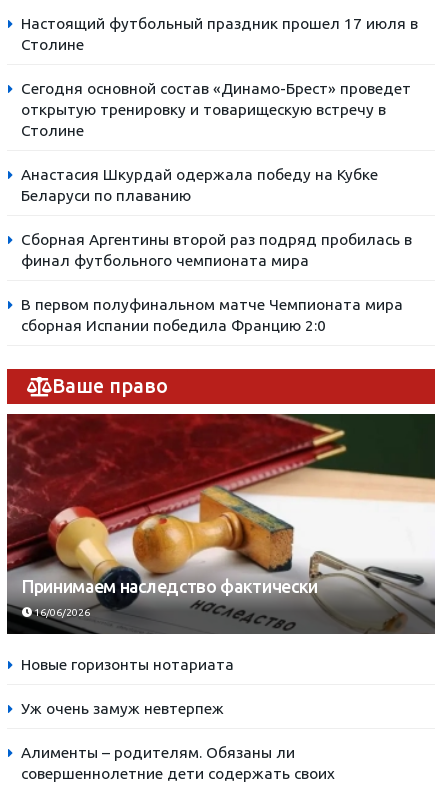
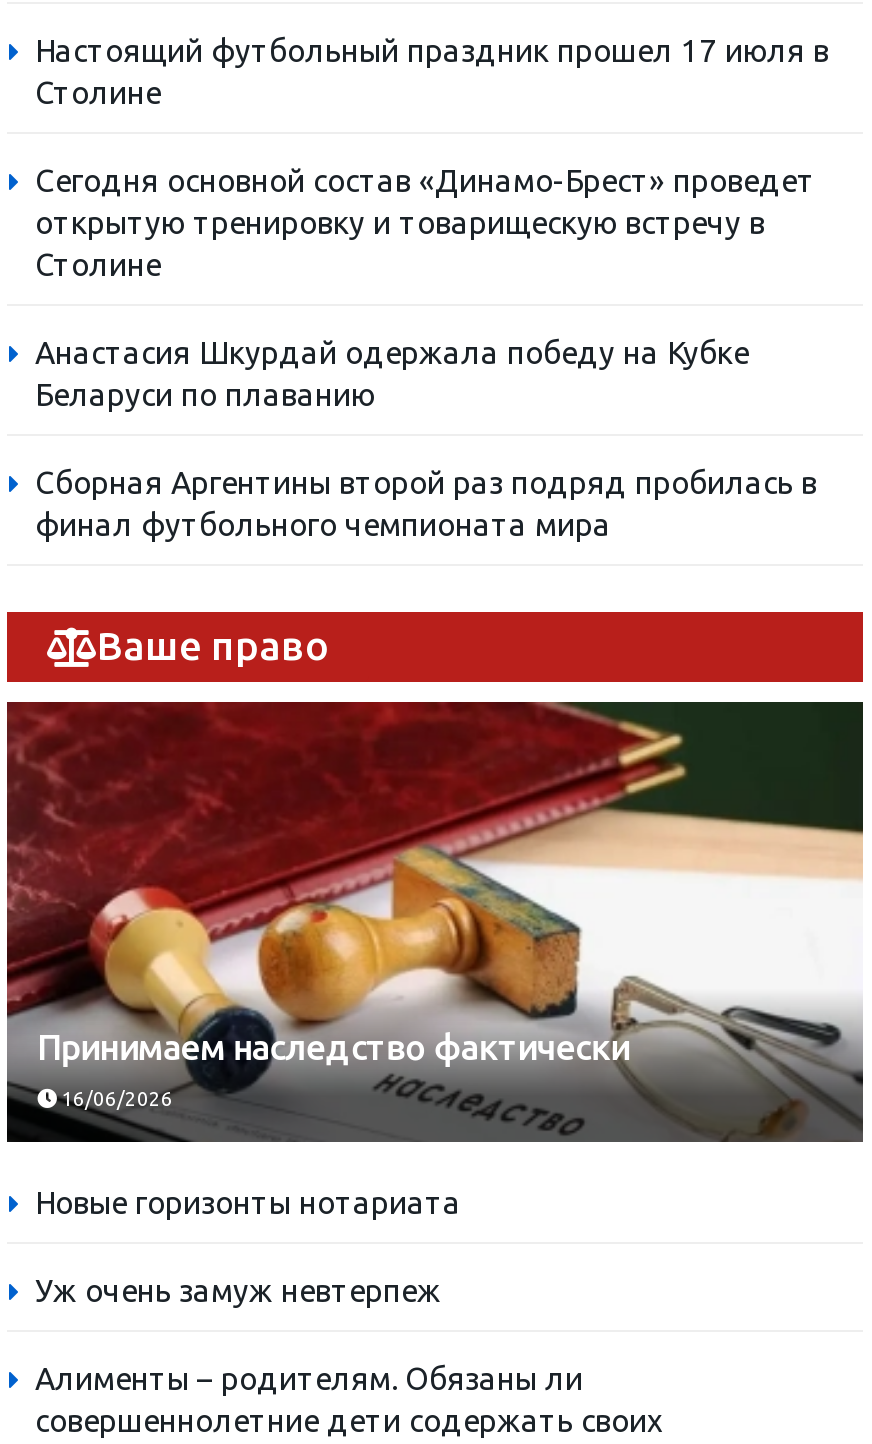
- В первом полуфинальном матче Чемпионата мира
- сборная Испании победила Францию 2:0
